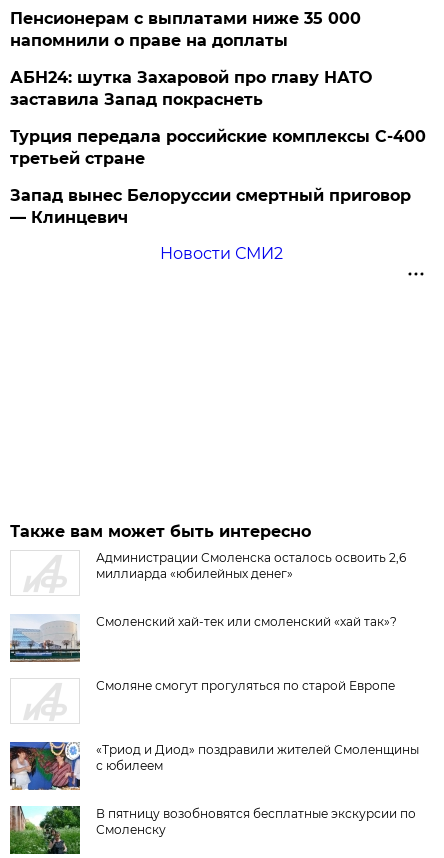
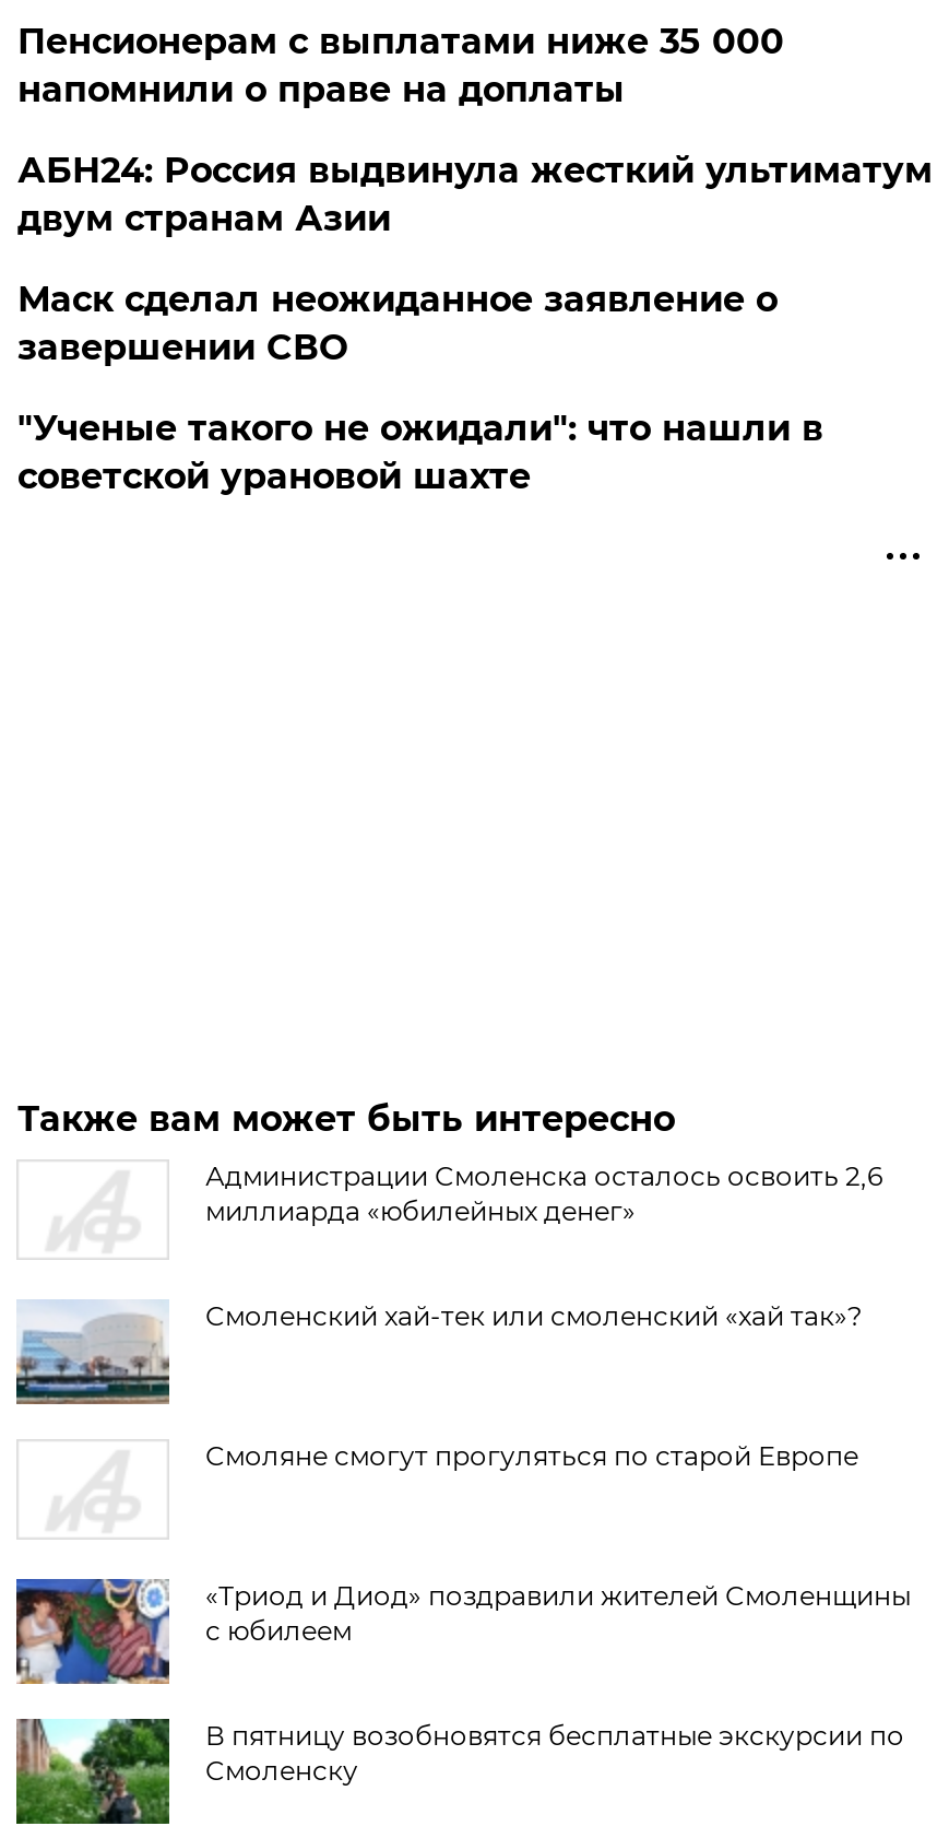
- АБН24: шутка Захаровой про главу НАТО
- заставила Запад покраснеть
- Турция передала российские комплексы С-400
- третьей стране
- Запад вынес Белоруссии смертный приговор
- — Клинцевич
- Новости СМИ2
+ АБН24: Россия выдвинула жесткий ультиматум
+ двум странам Азии
+ Маск сделал неожиданное заявление о
+ завершении СВО
+ "Ученые такого не ожидали": что нашли в
+ советской урановой шахте
